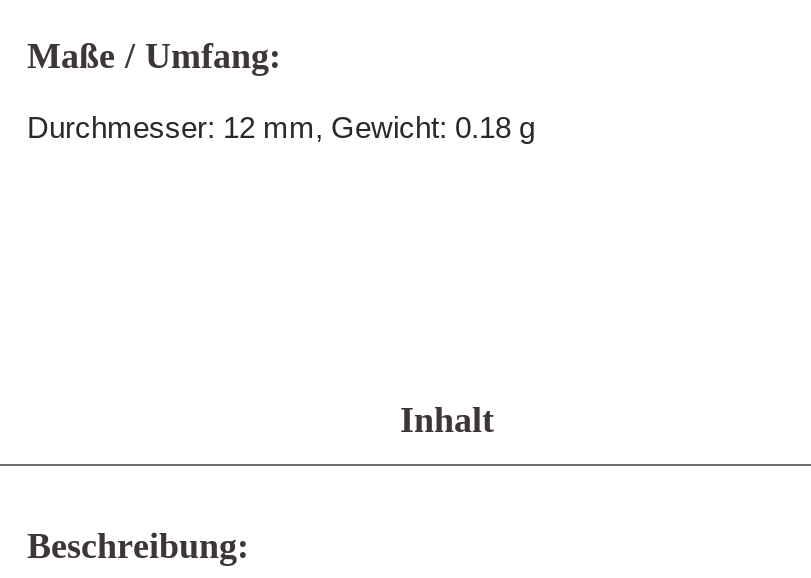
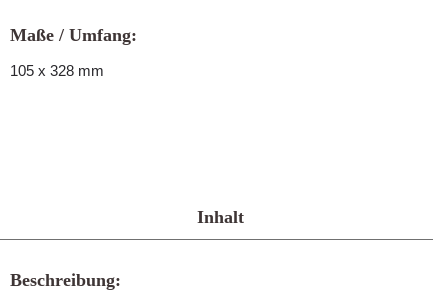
- Durchmesser: 12 mm, Gewicht: 0.18 g
+ 105 x 328 mm
